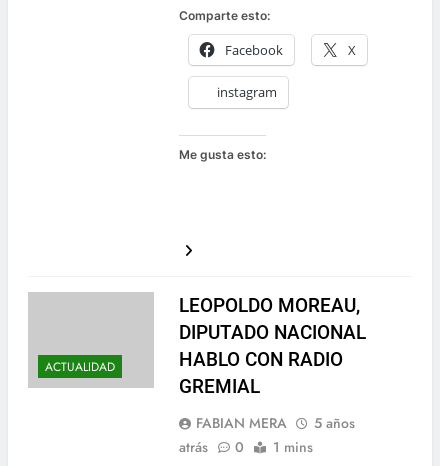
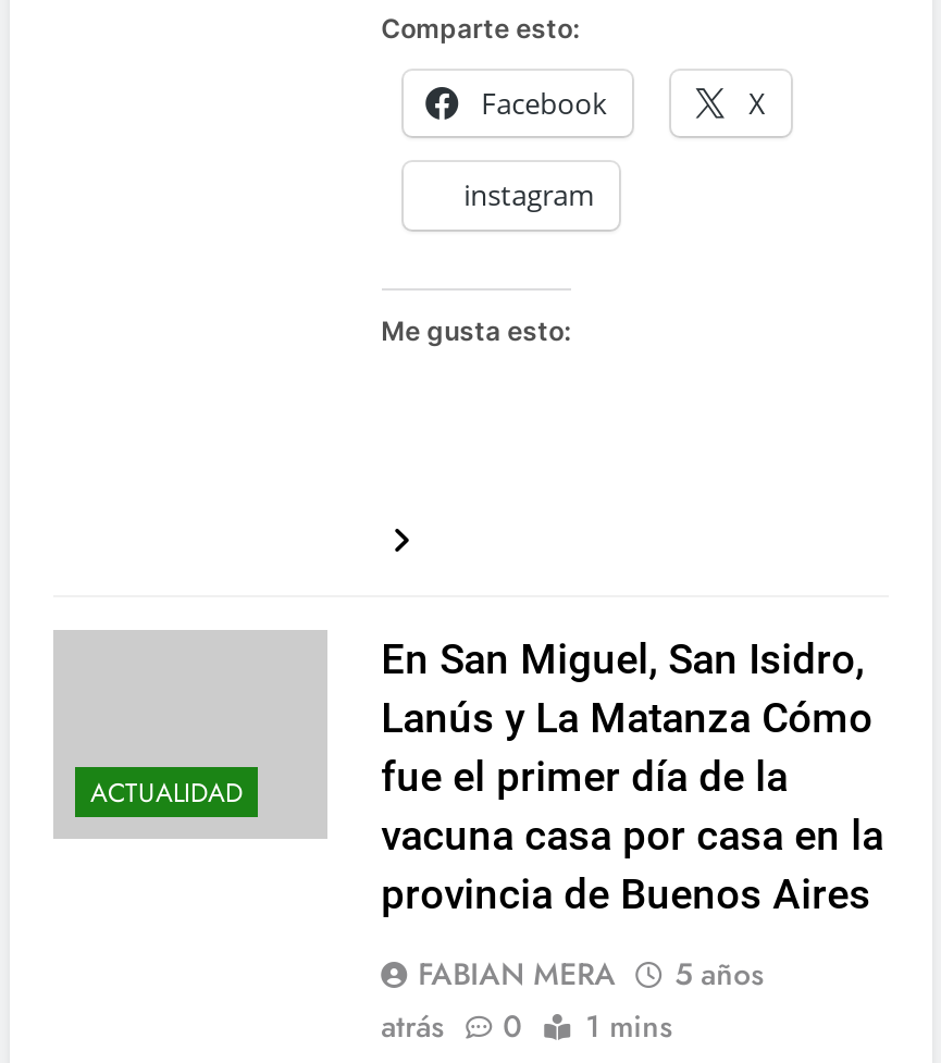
- LEOPOLDO MOREAU,
- DIPUTADO NACIONAL
- HABLO CON RADIO
- GREMIAL
+ En San Miguel, San Isidro,
+ Lanús y La Matanza Cómo
+ fue el primer día de la
+ vacuna casa por casa en la
+ provincia de Buenos Aires
